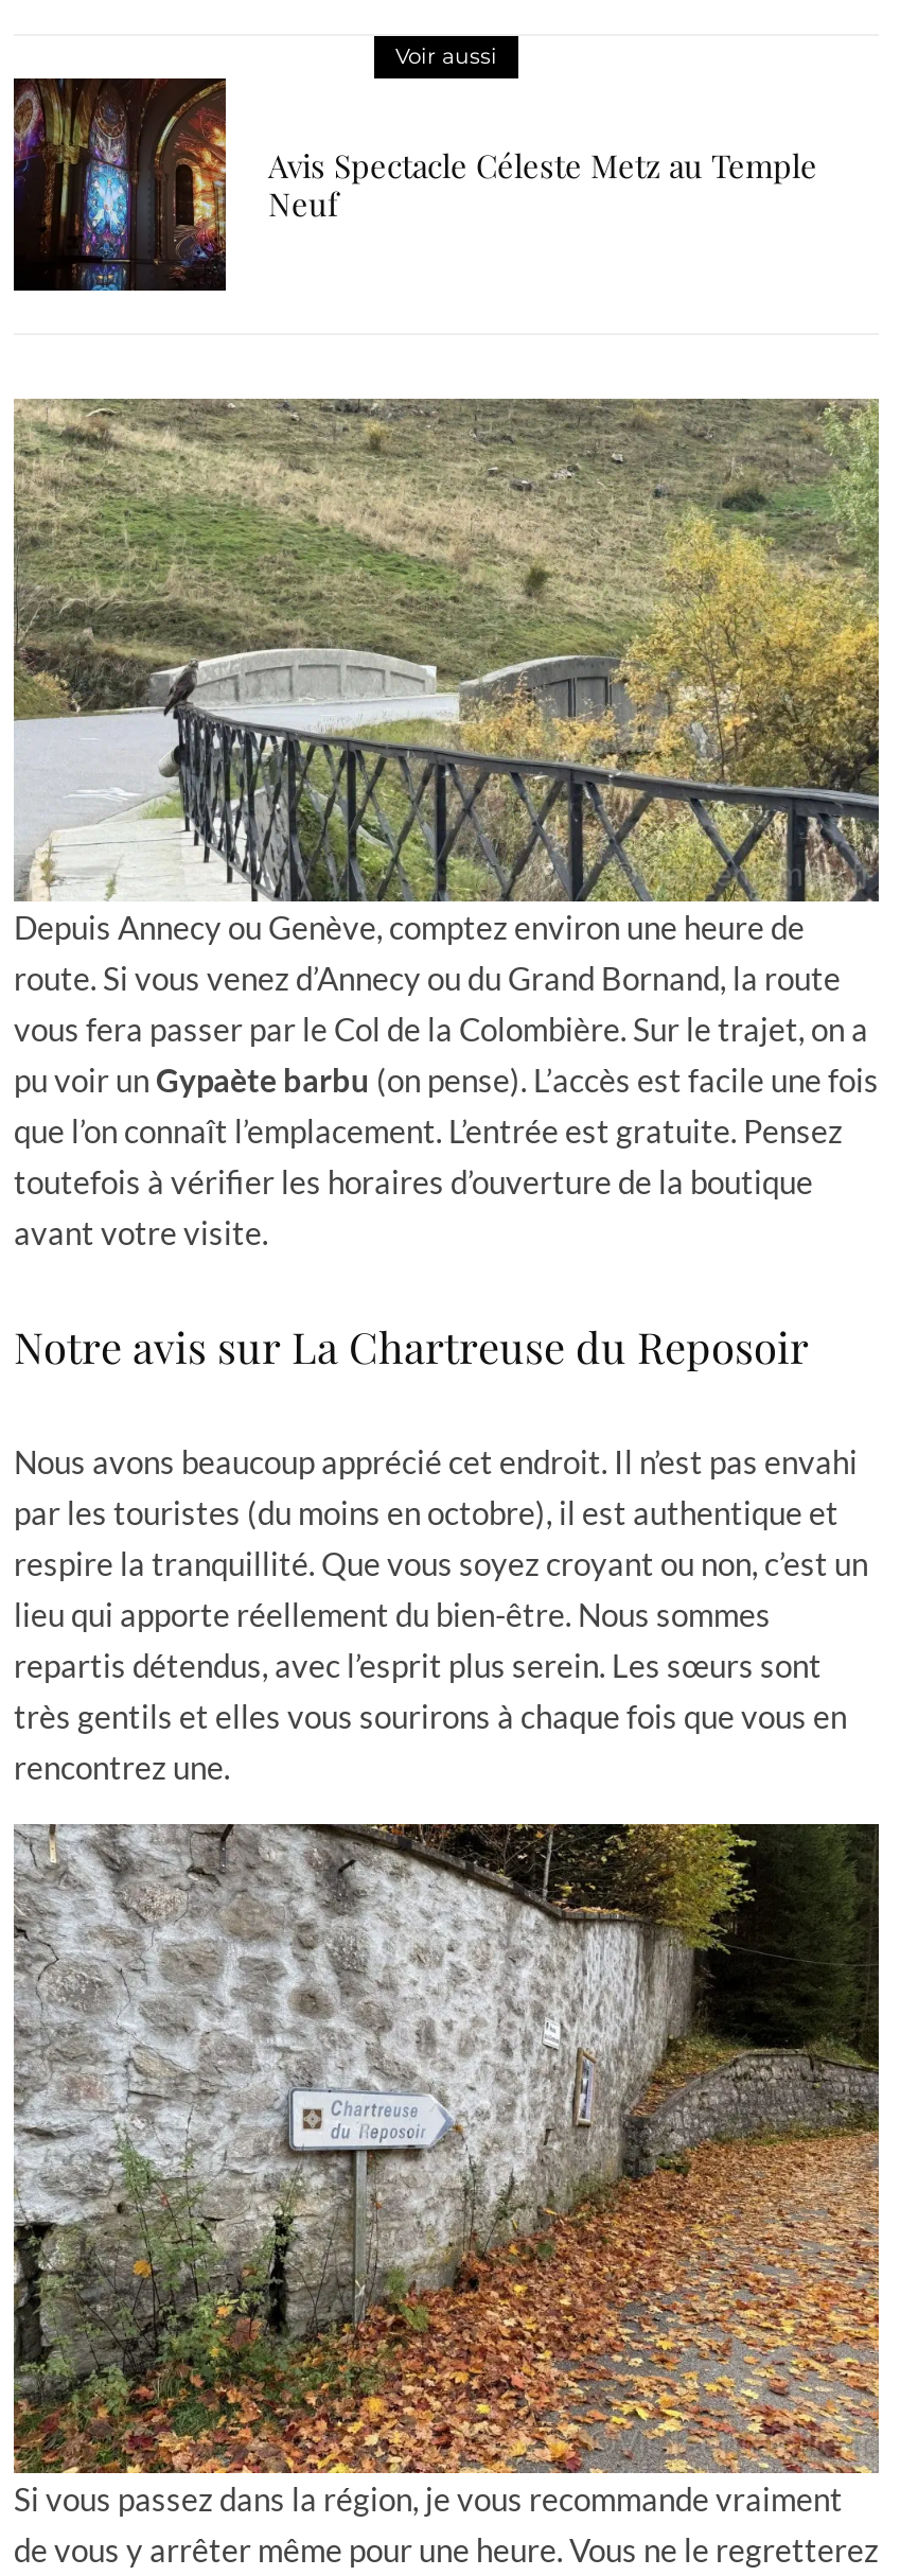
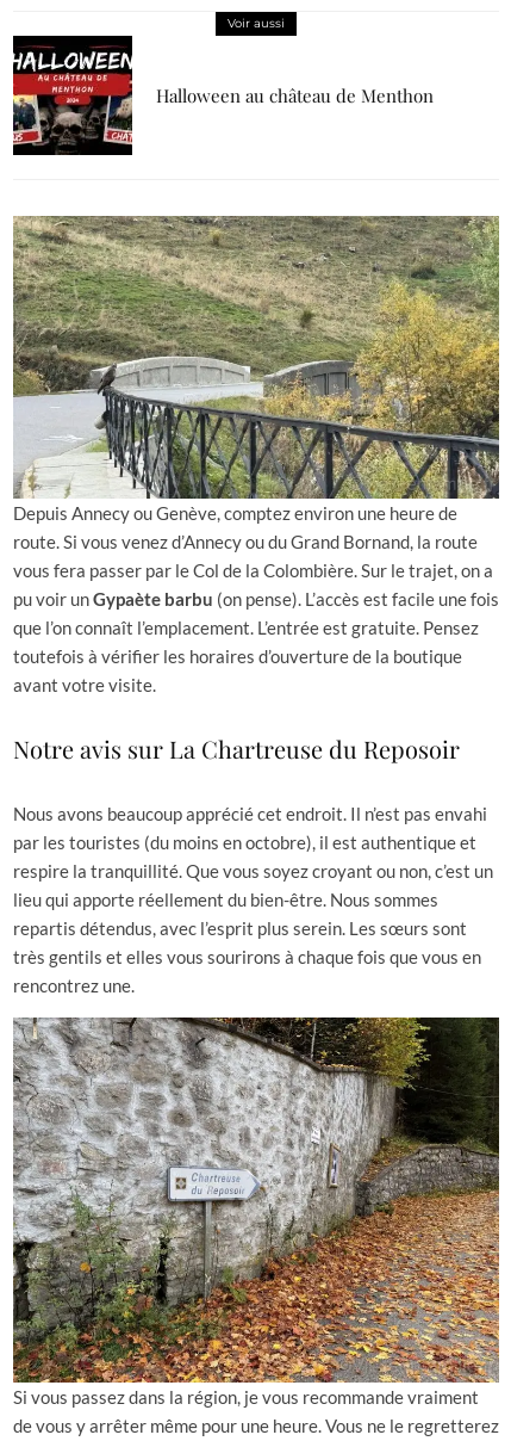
- [image]
- Avis Spectacle Céleste Metz au Temple
- Neuf
+ [image]
+ Halloween au château de Menthon
